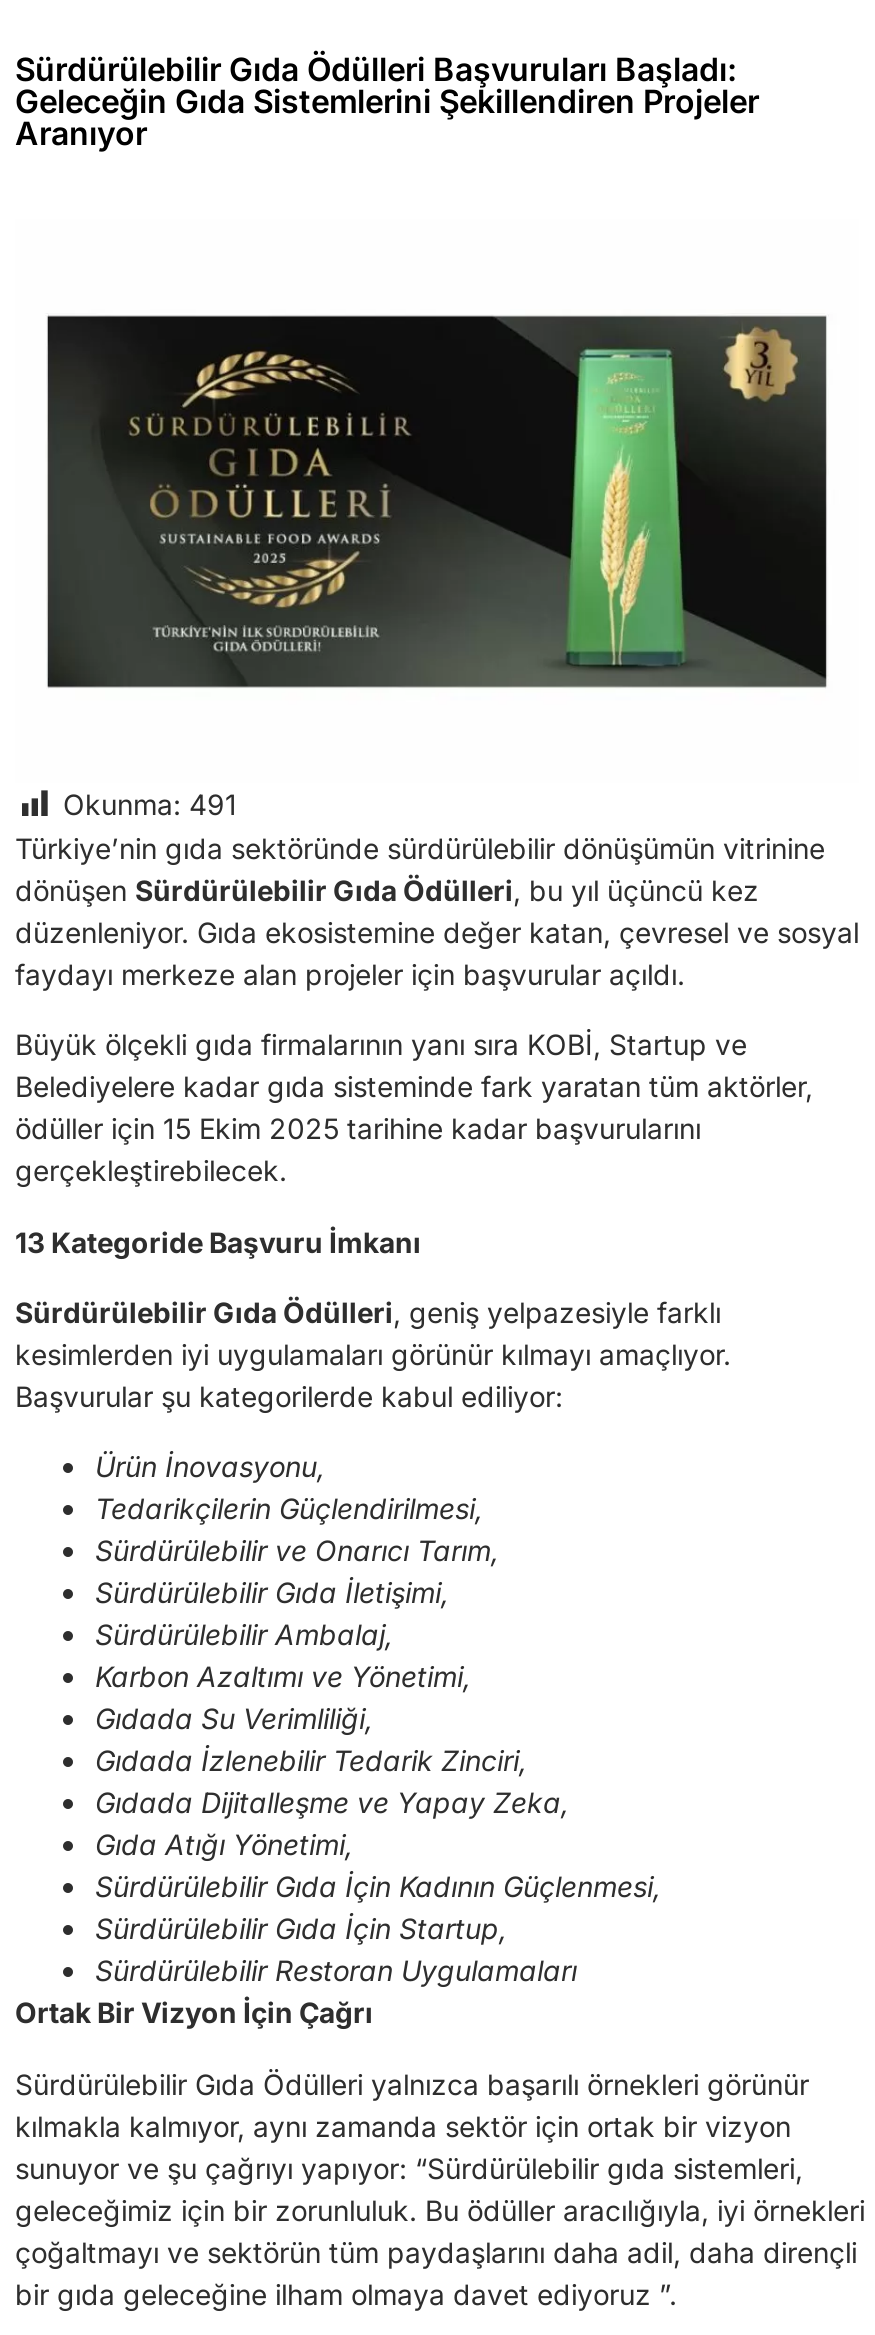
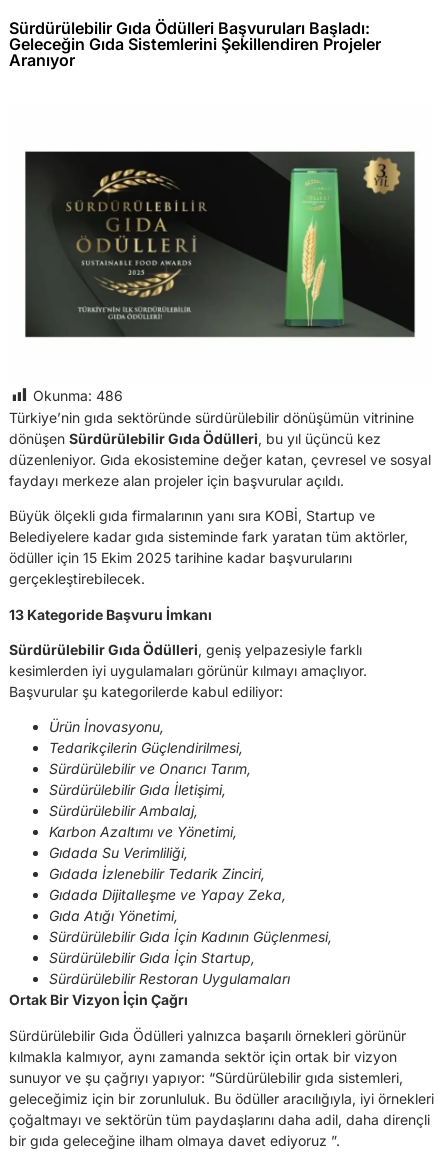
- Okunma: 491
+ Okunma: 486
